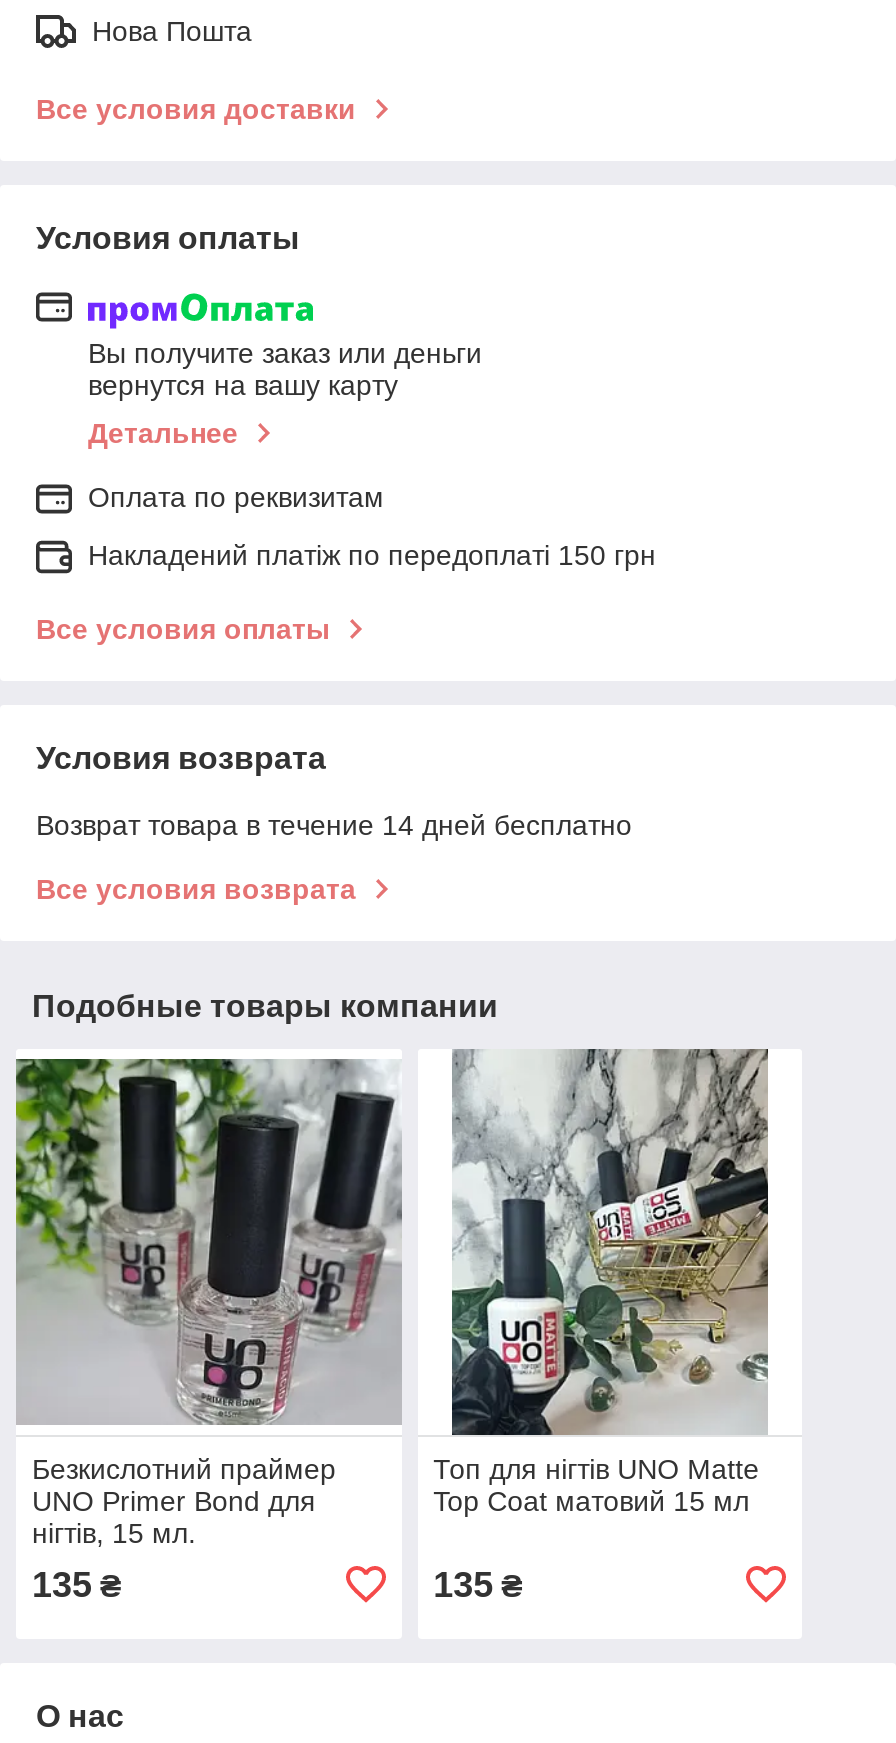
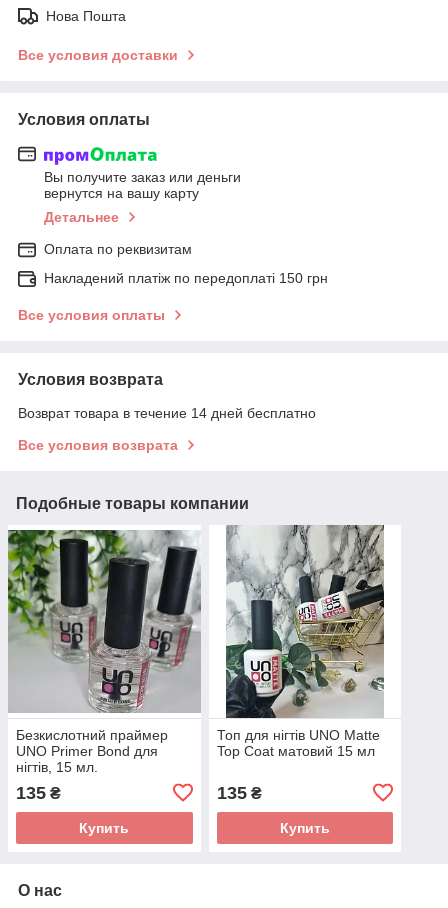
+ Купить

+ Купить
